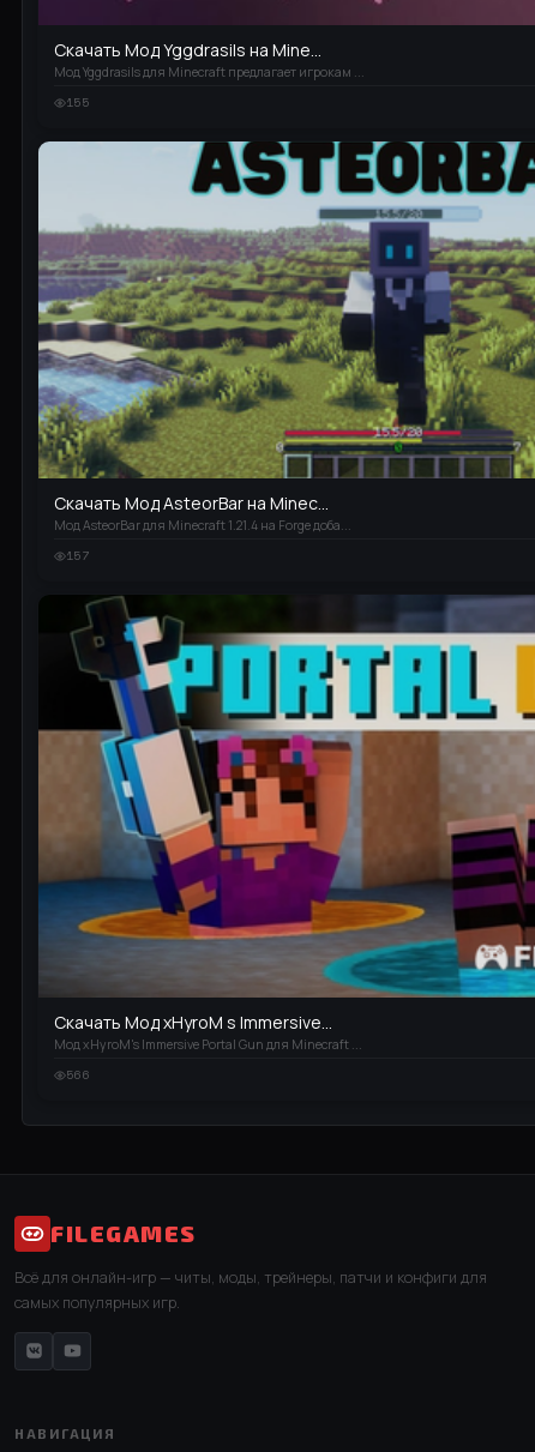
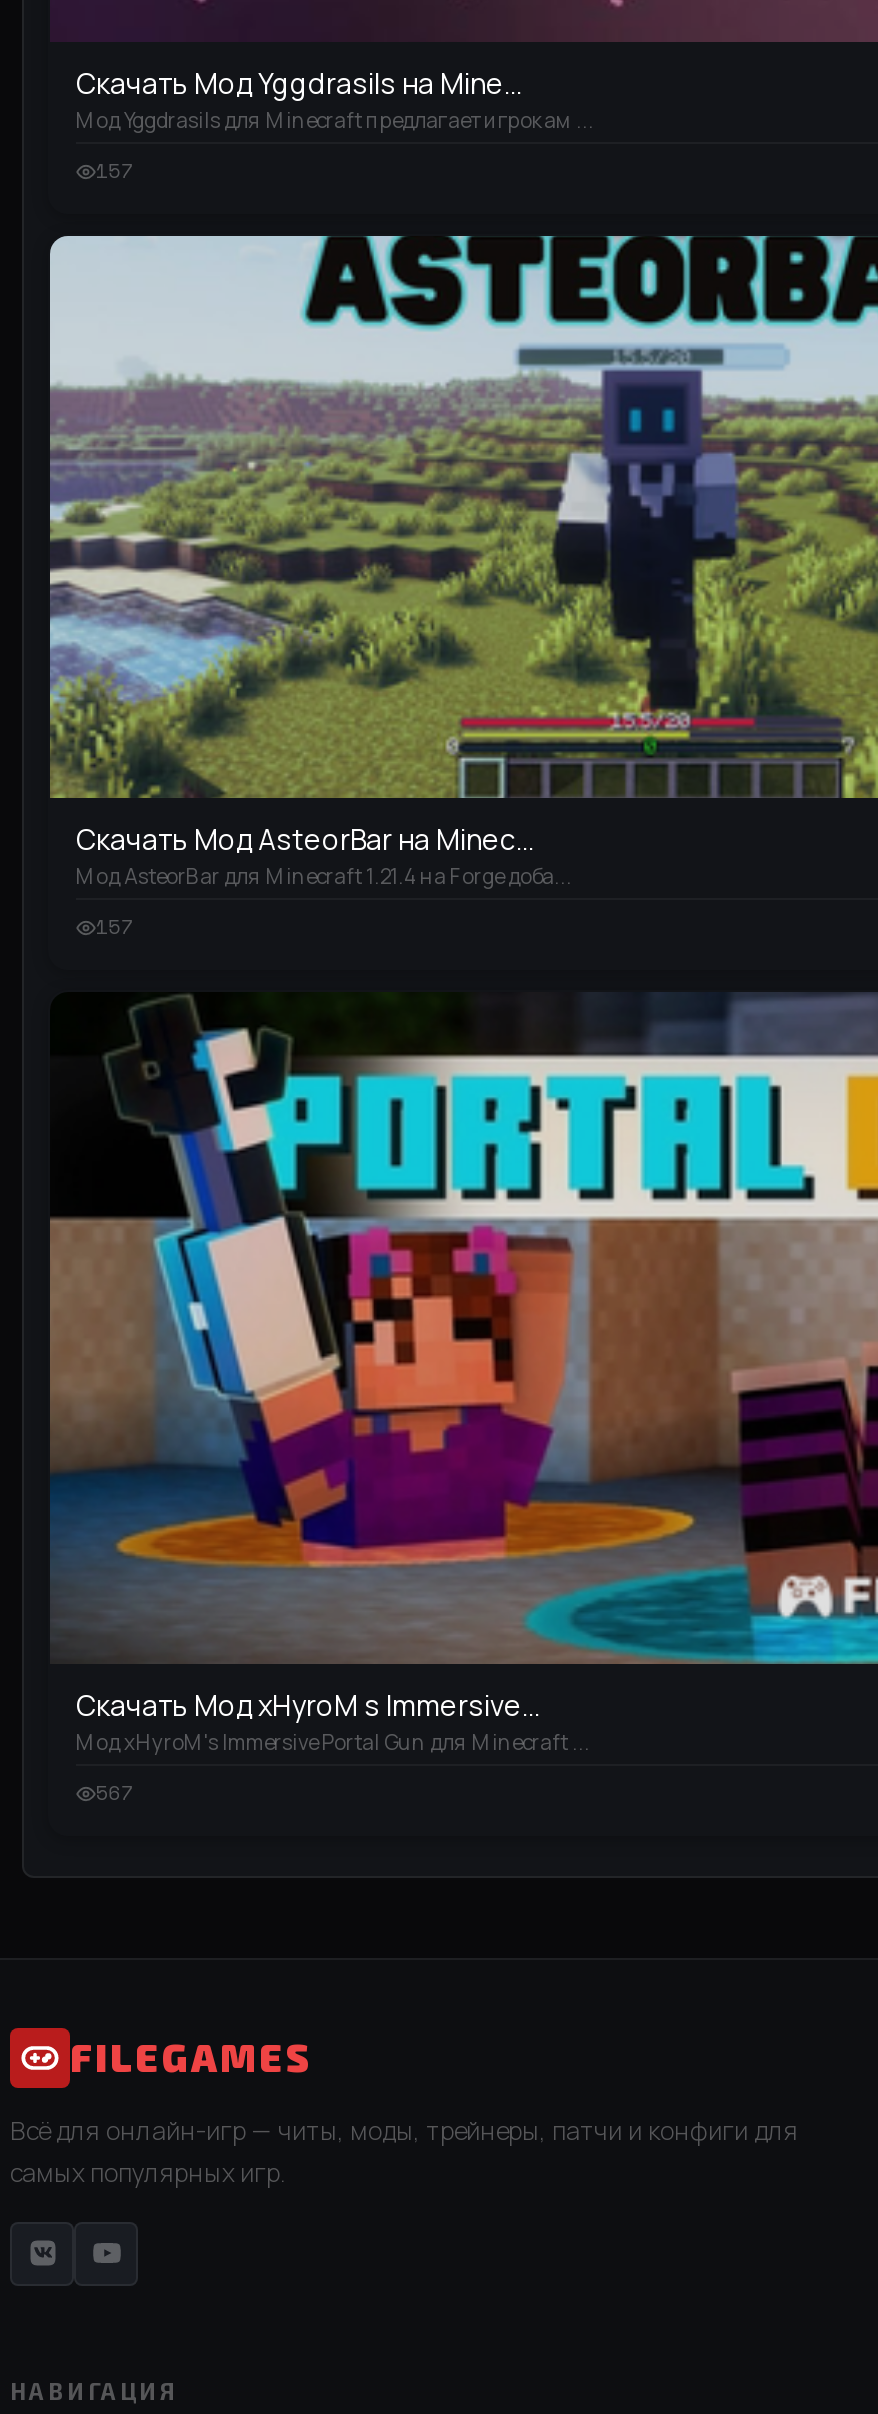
- 155
+ 157

- 566
+ 567
